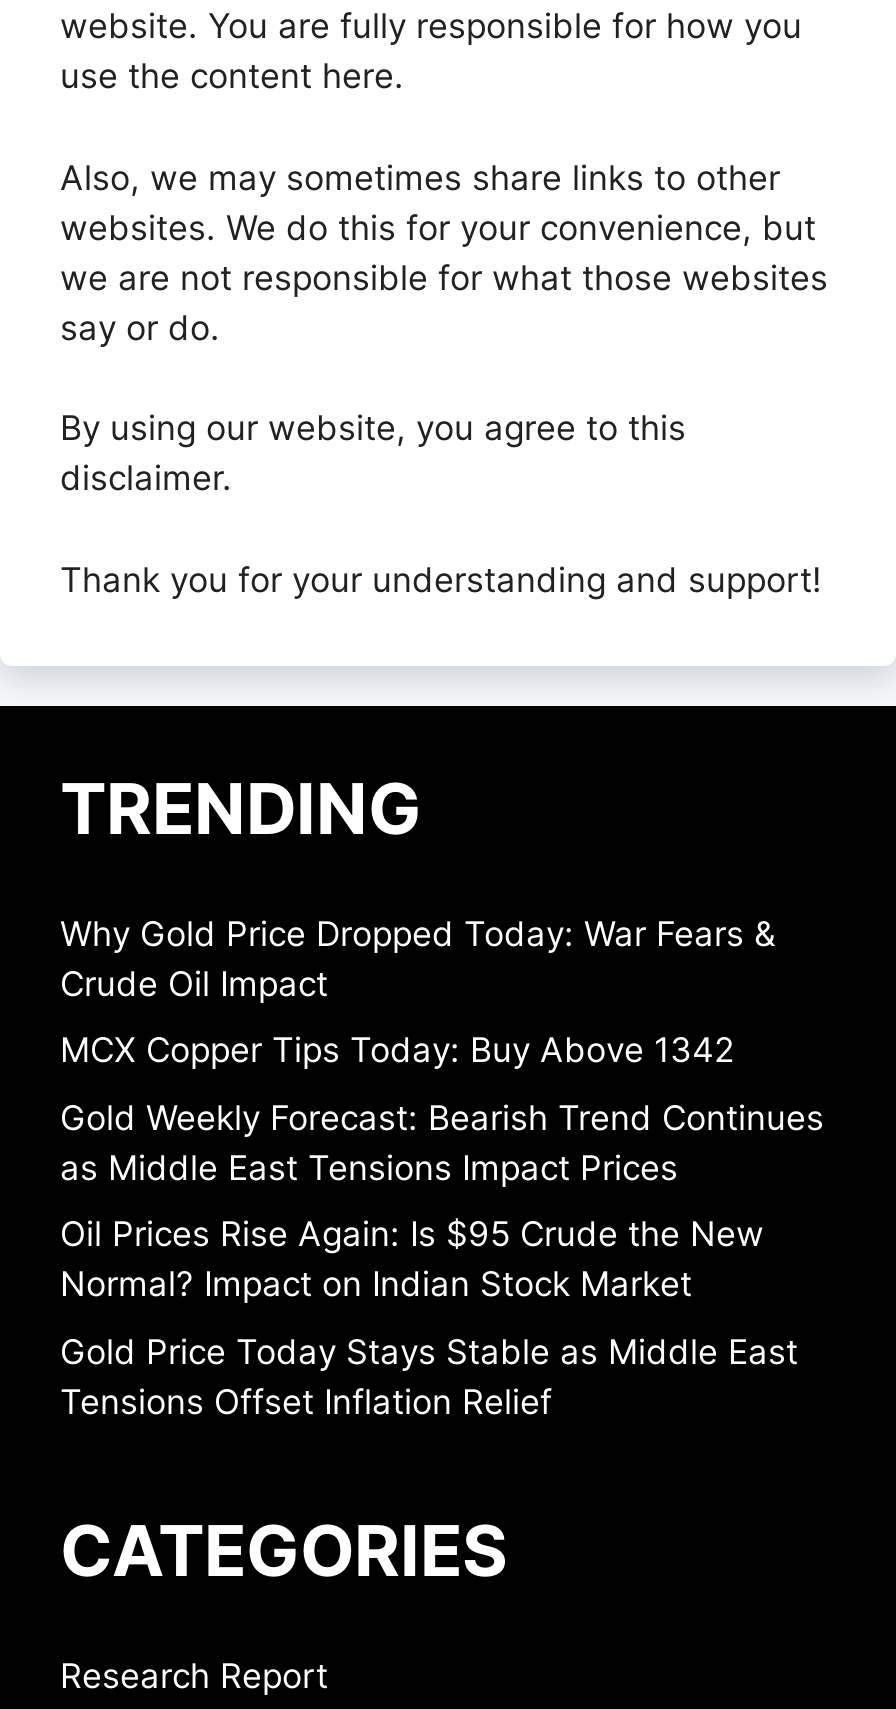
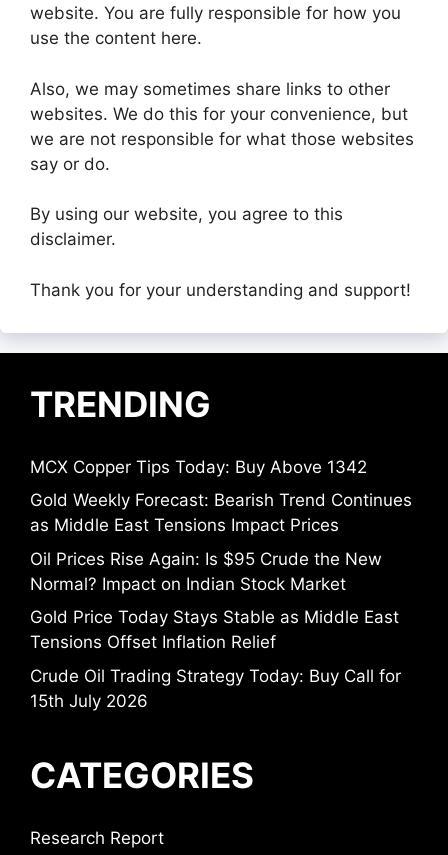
- Why Gold Price Dropped Today: War Fears &
- Crude Oil Impact

moved up: MCX Copper Tips Today: Buy Above 1342 | Gold Weekly Forecast: Bearish Trend Continues | as Middle East Tensions Impact Prices | Oil Prices Rise Again: Is $95 Crude the New | Normal? Impact on Indian Stock Market | Gold Price Today Stays Stable as Middle East | Tensions Offset Inflation Relief

+ Crude Oil Trading Strategy Today: Buy Call for
+ 15th July 2026
